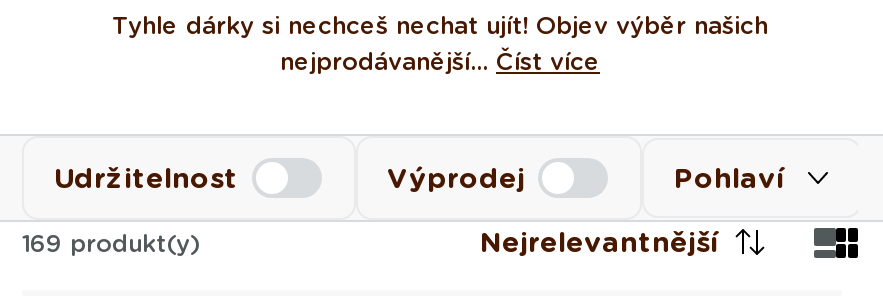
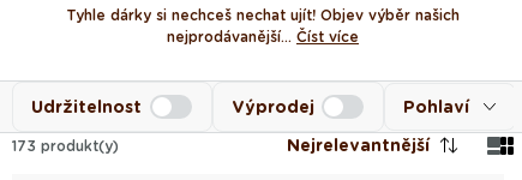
- 169 produkt(y)
+ 173 produkt(y)
